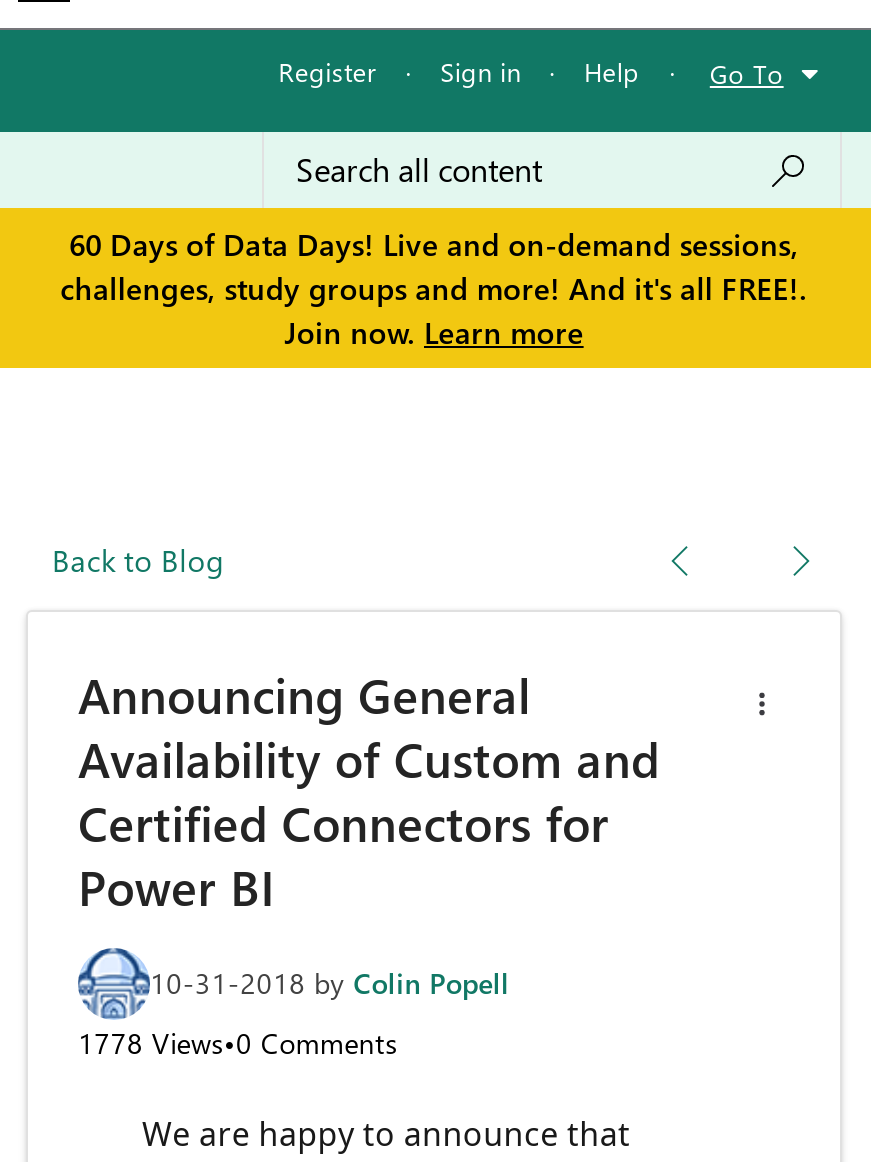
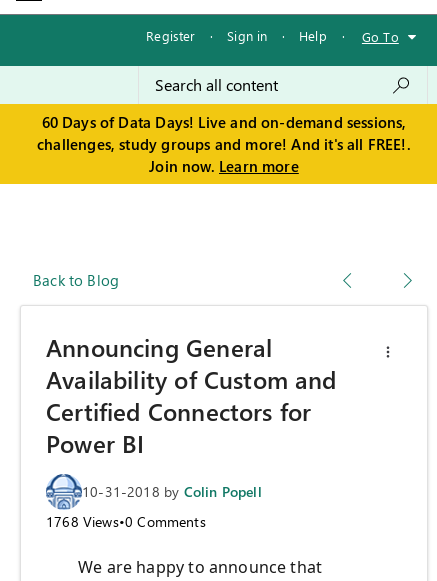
- 1778 Views•0 Comments
+ 1768 Views•0 Comments
